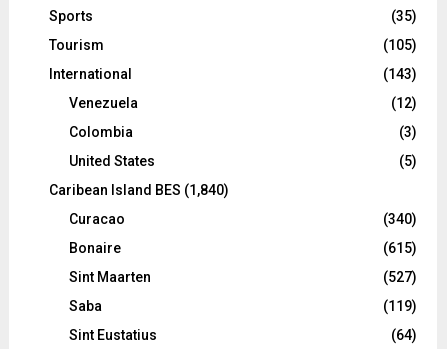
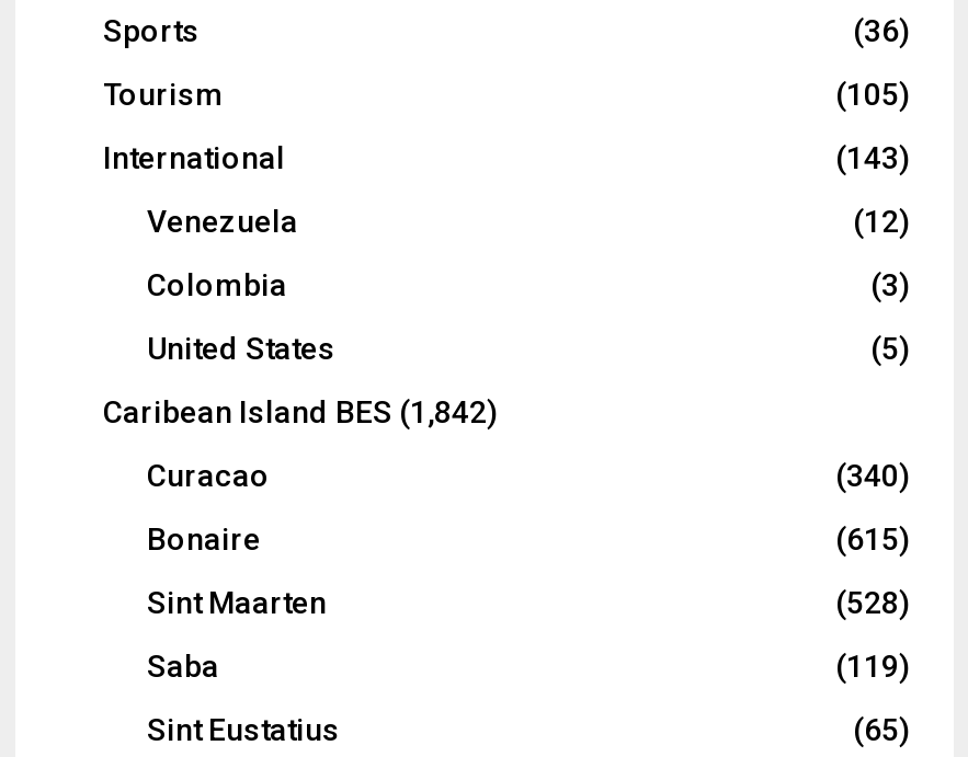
- (35)
+ (36)

- Caribean Island BES (1,840)
+ Caribean Island BES (1,842)

- (527)
+ (528)

- (64)
+ (65)
